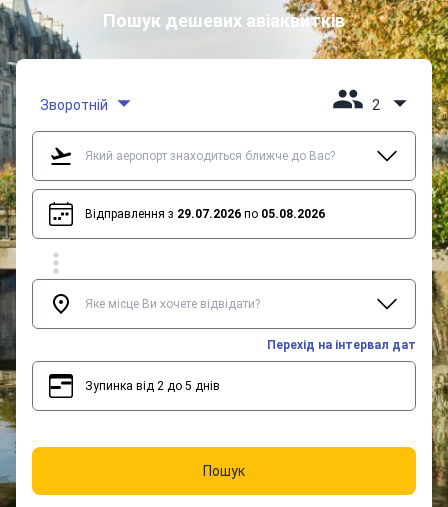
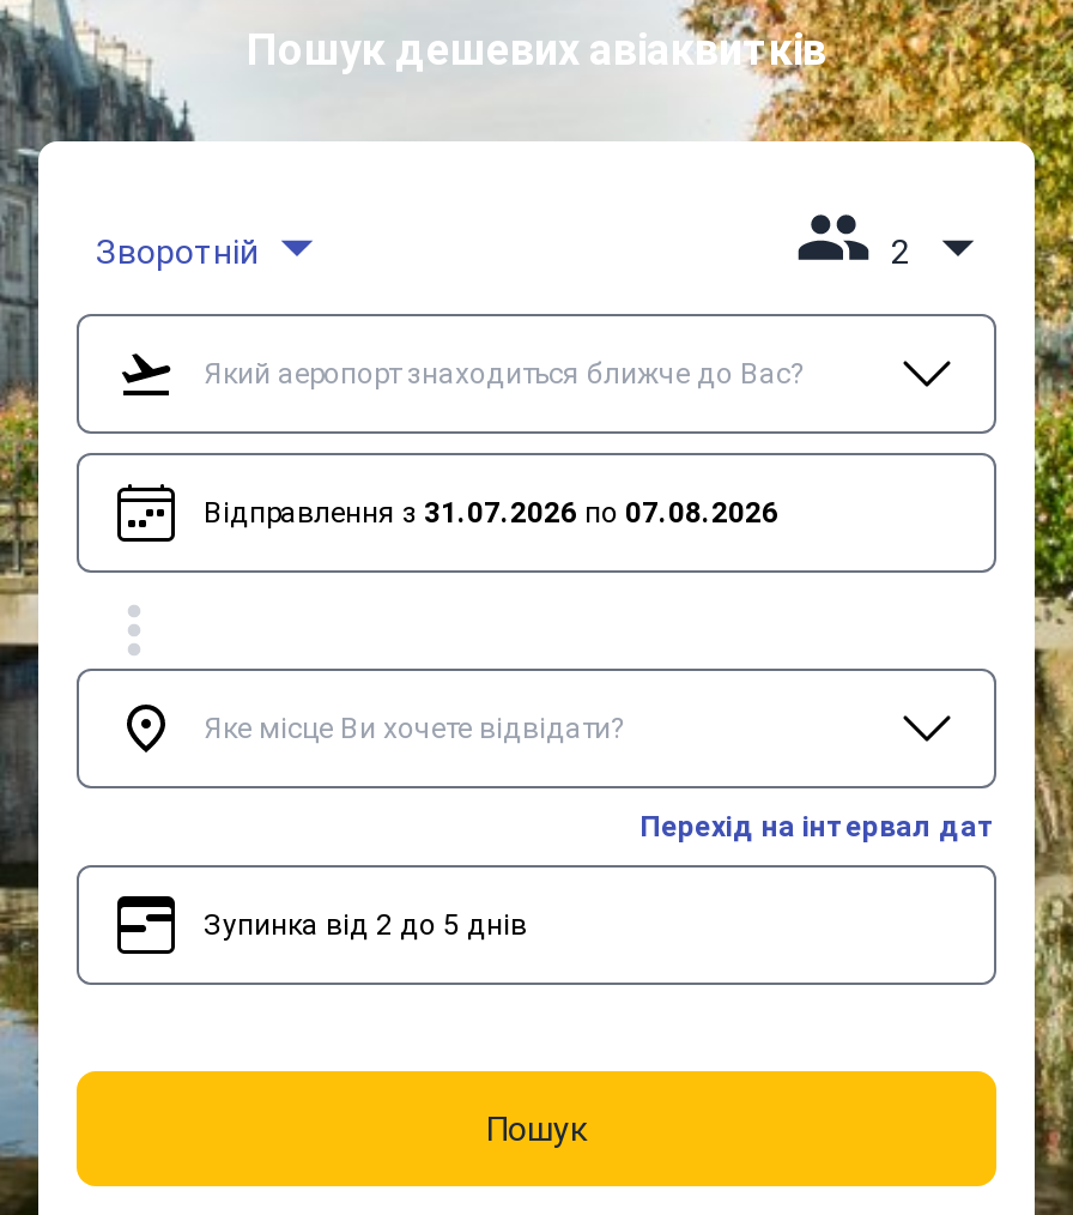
- Відправлення з 29.07.2026 по 05.08.2026
+ Відправлення з 31.07.2026 по 07.08.2026
